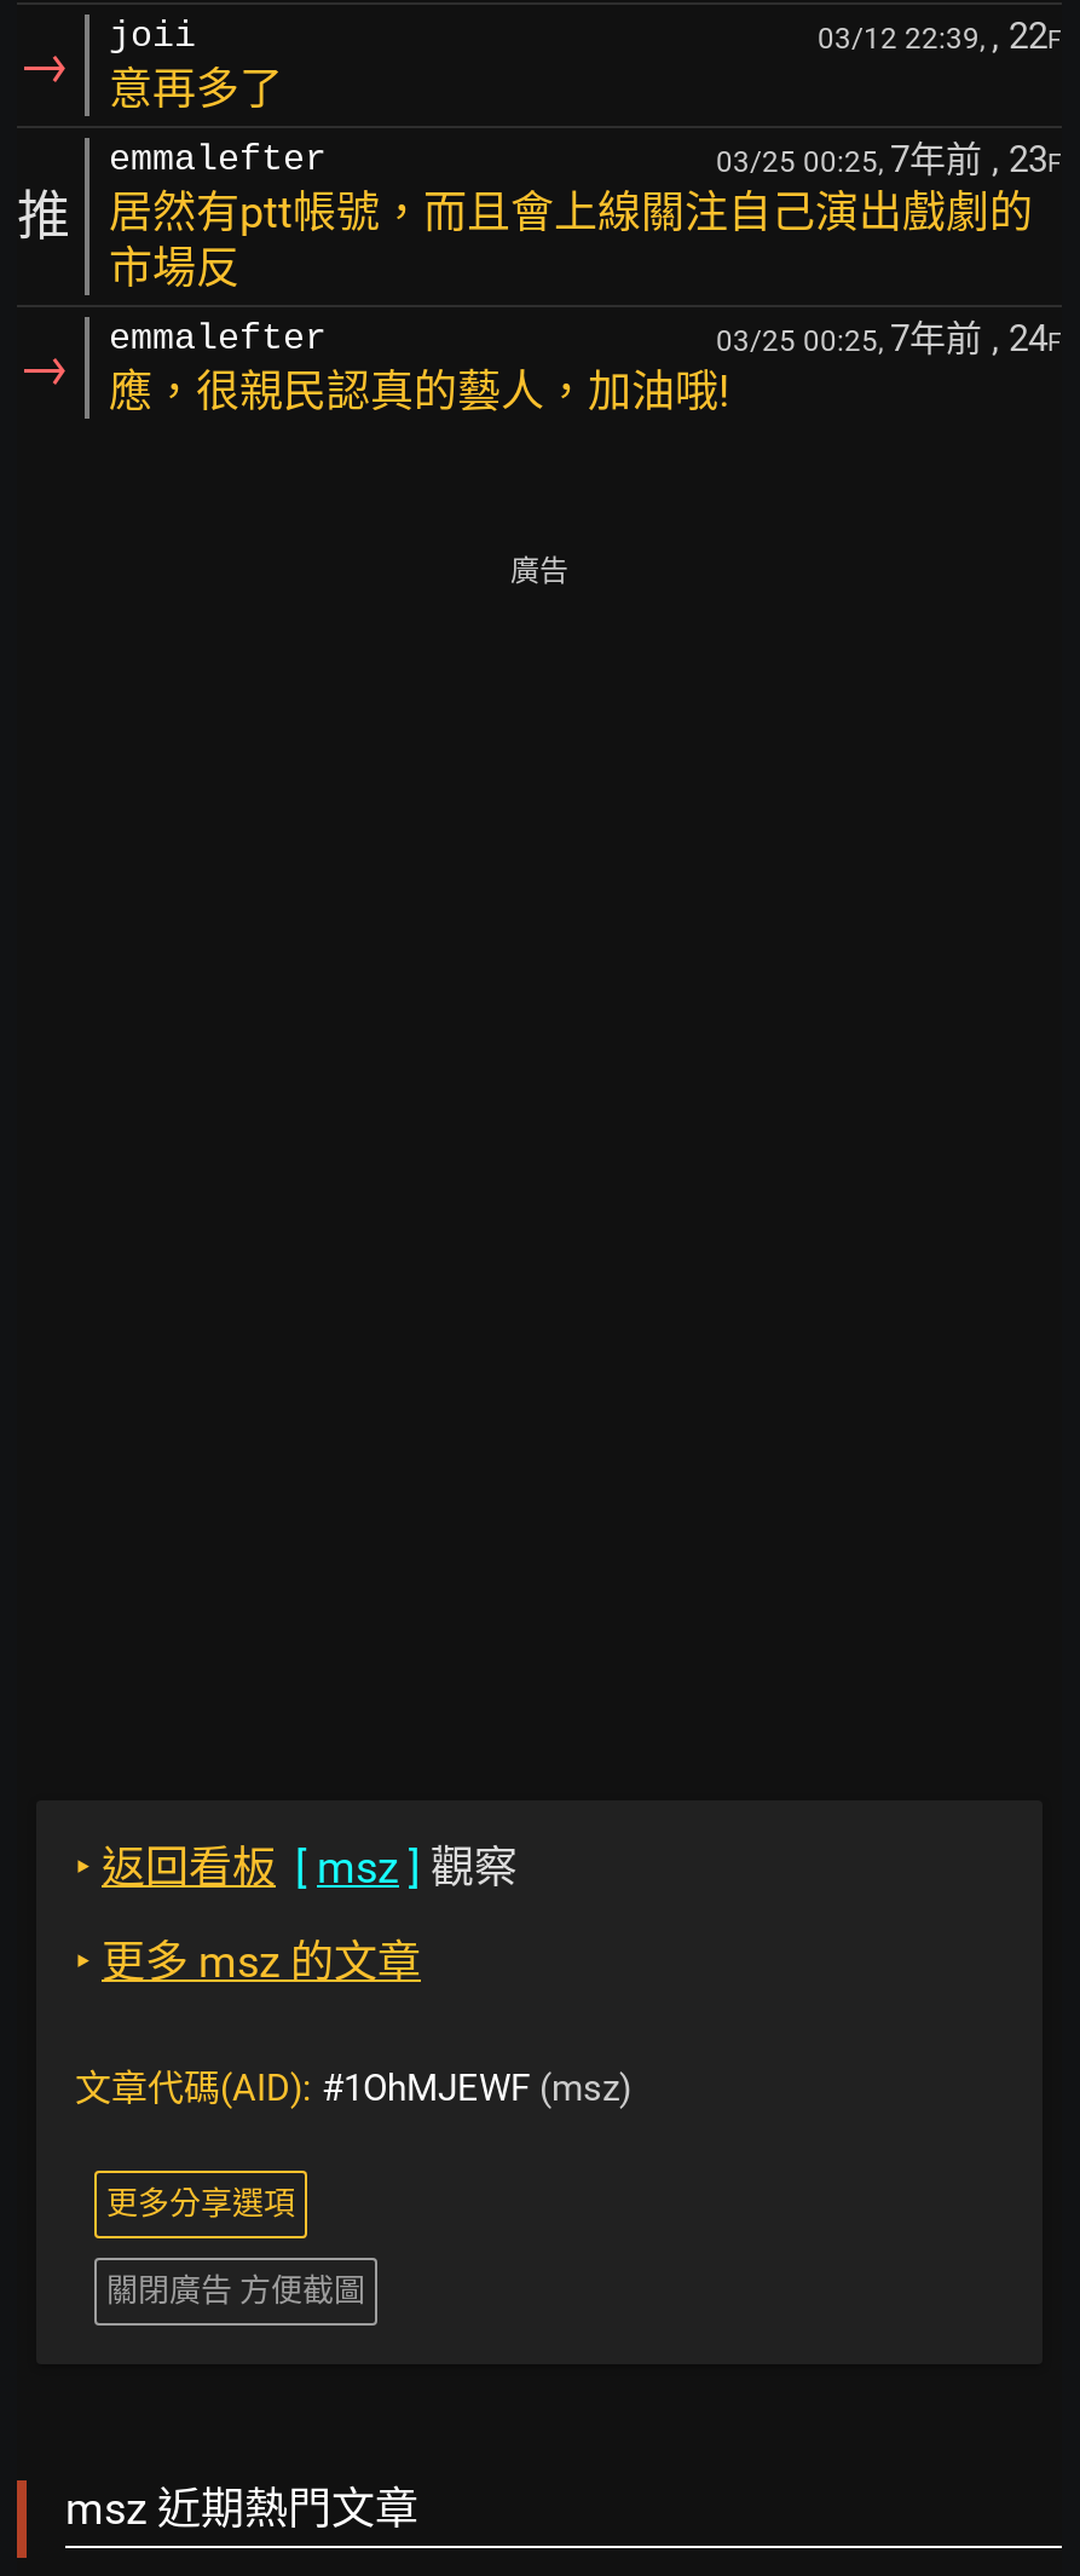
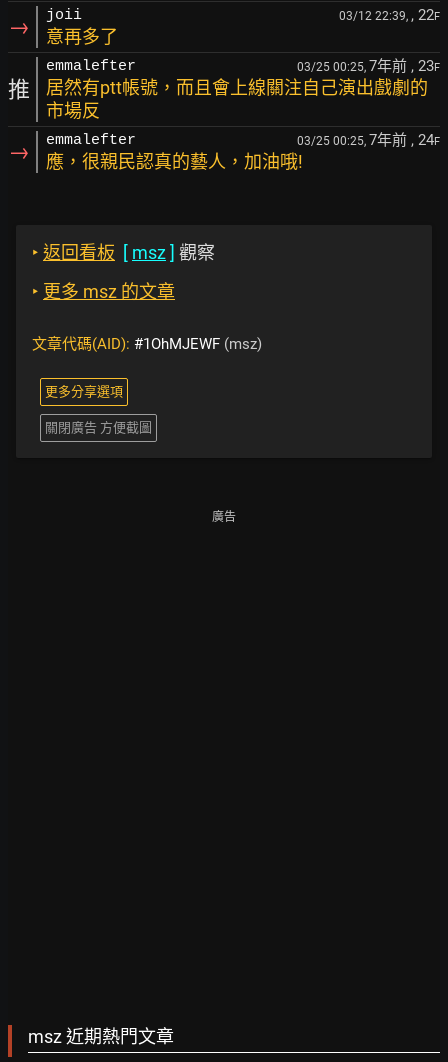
moved down: 廣告

moved up: ‣返回看板 [msz]觀察 | ‣更多 msz 的文章 | 文章代碼(AID): #1OhMJEWF (msz) | 更多分享選項 | 關閉廣告 方便截圖
